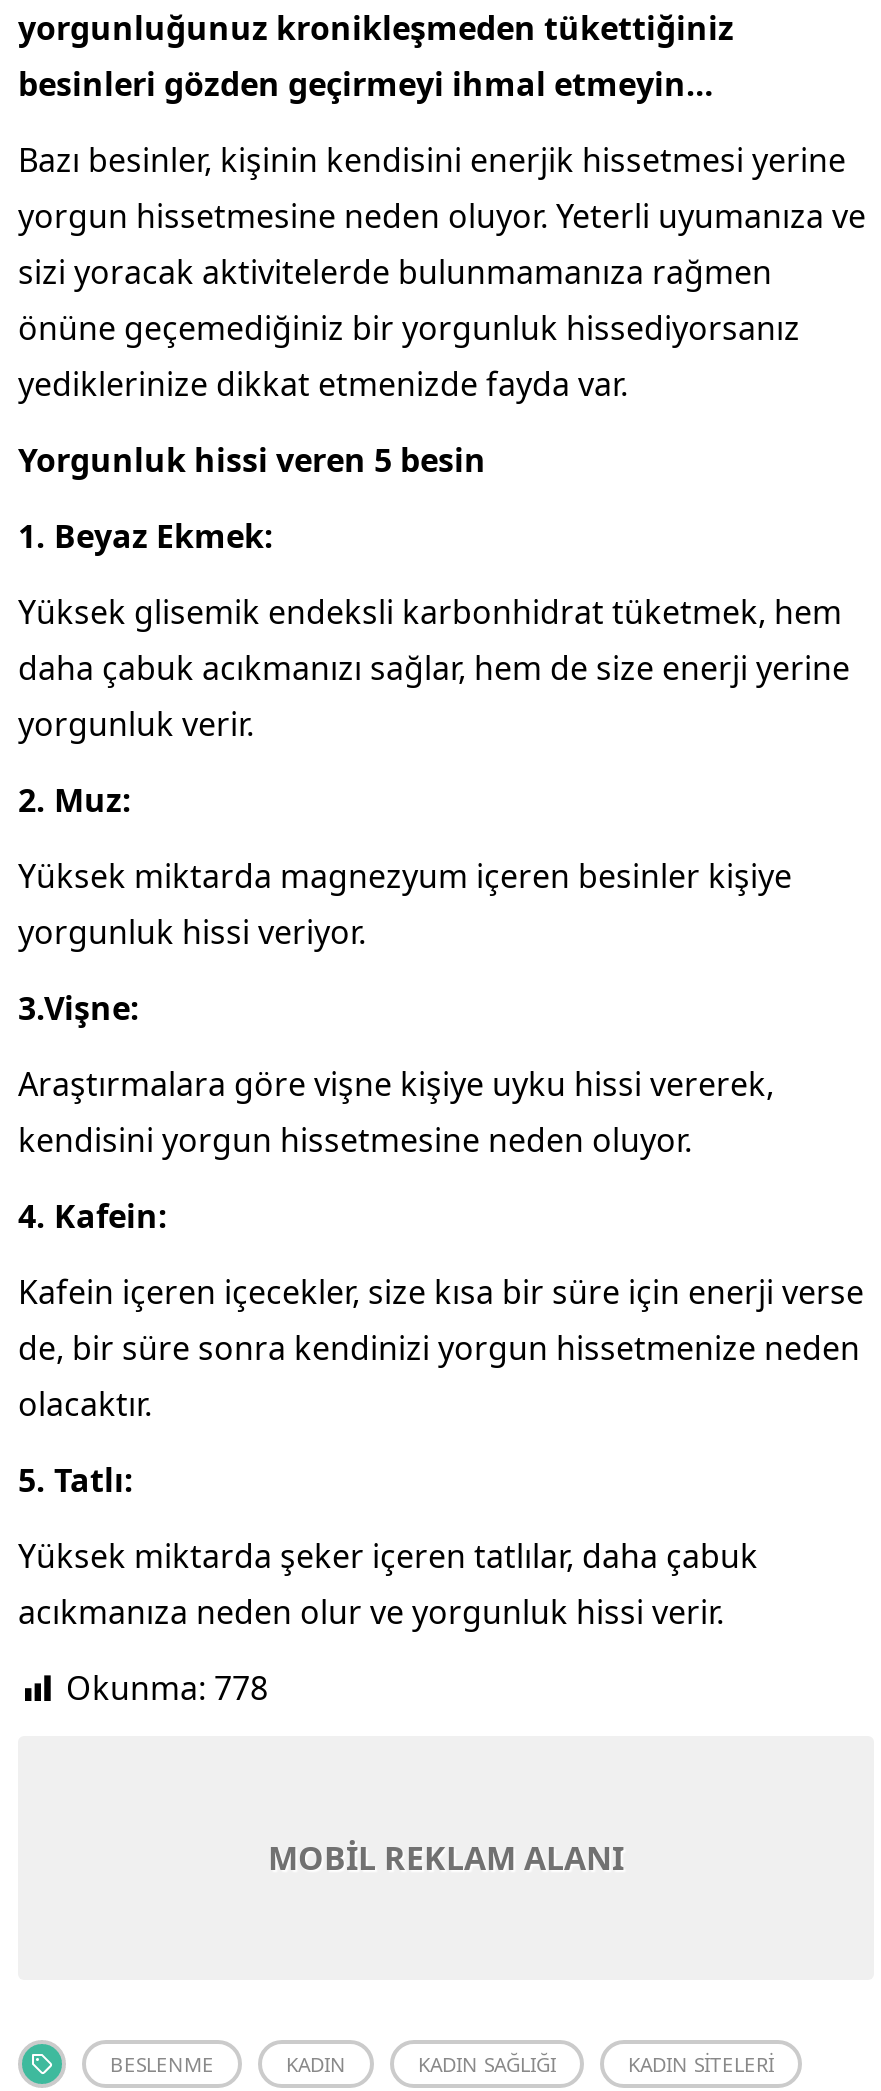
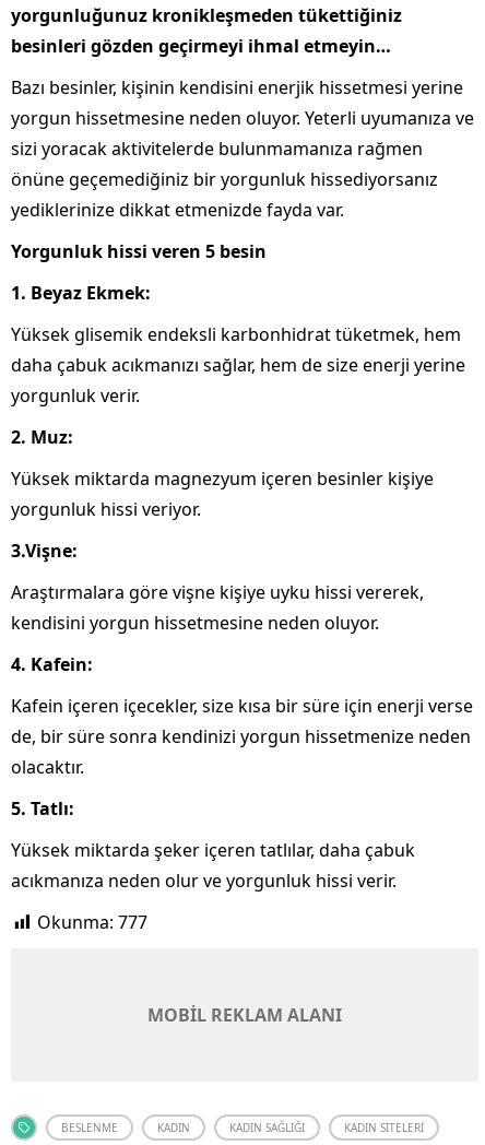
- Okunma: 778
+ Okunma: 777
